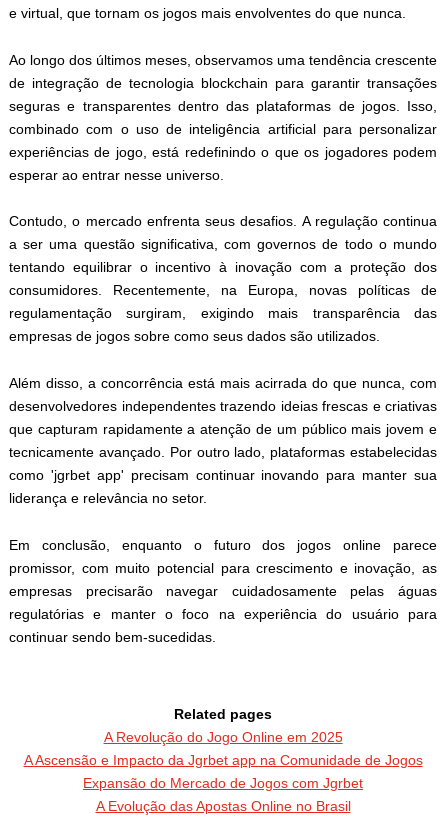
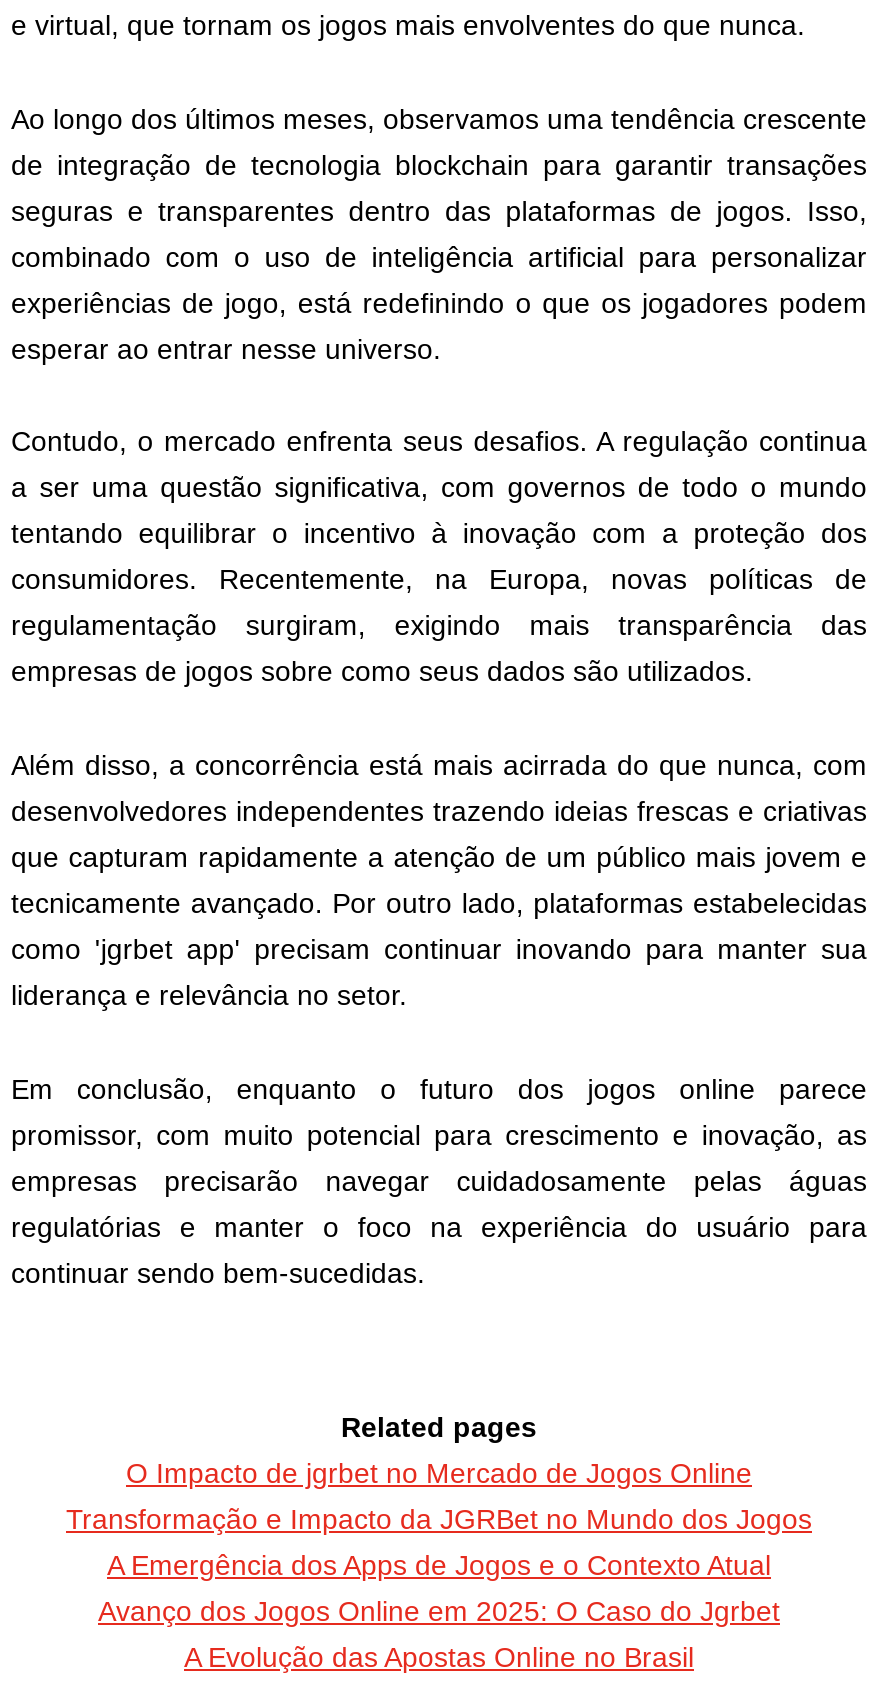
- A Revolução do Jogo Online em 2025
- A Ascensão e Impacto da Jgrbet app na Comunidade de Jogos
- Expansão do Mercado de Jogos com Jgrbet
+ O Impacto de jgrbet no Mercado de Jogos Online
+ Transformação e Impacto da JGRBet no Mundo dos Jogos
+ A Emergência dos Apps de Jogos e o Contexto Atual
+ Avanço dos Jogos Online em 2025: O Caso do Jgrbet
